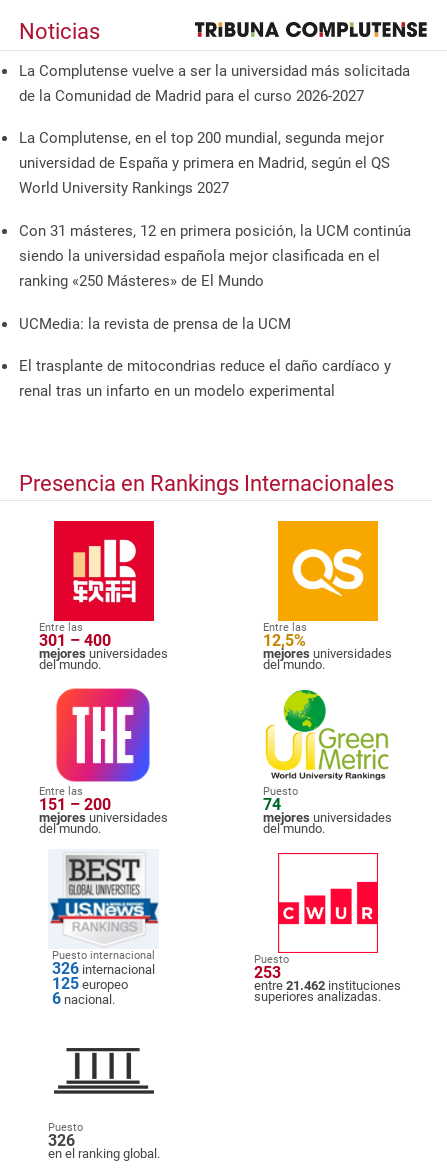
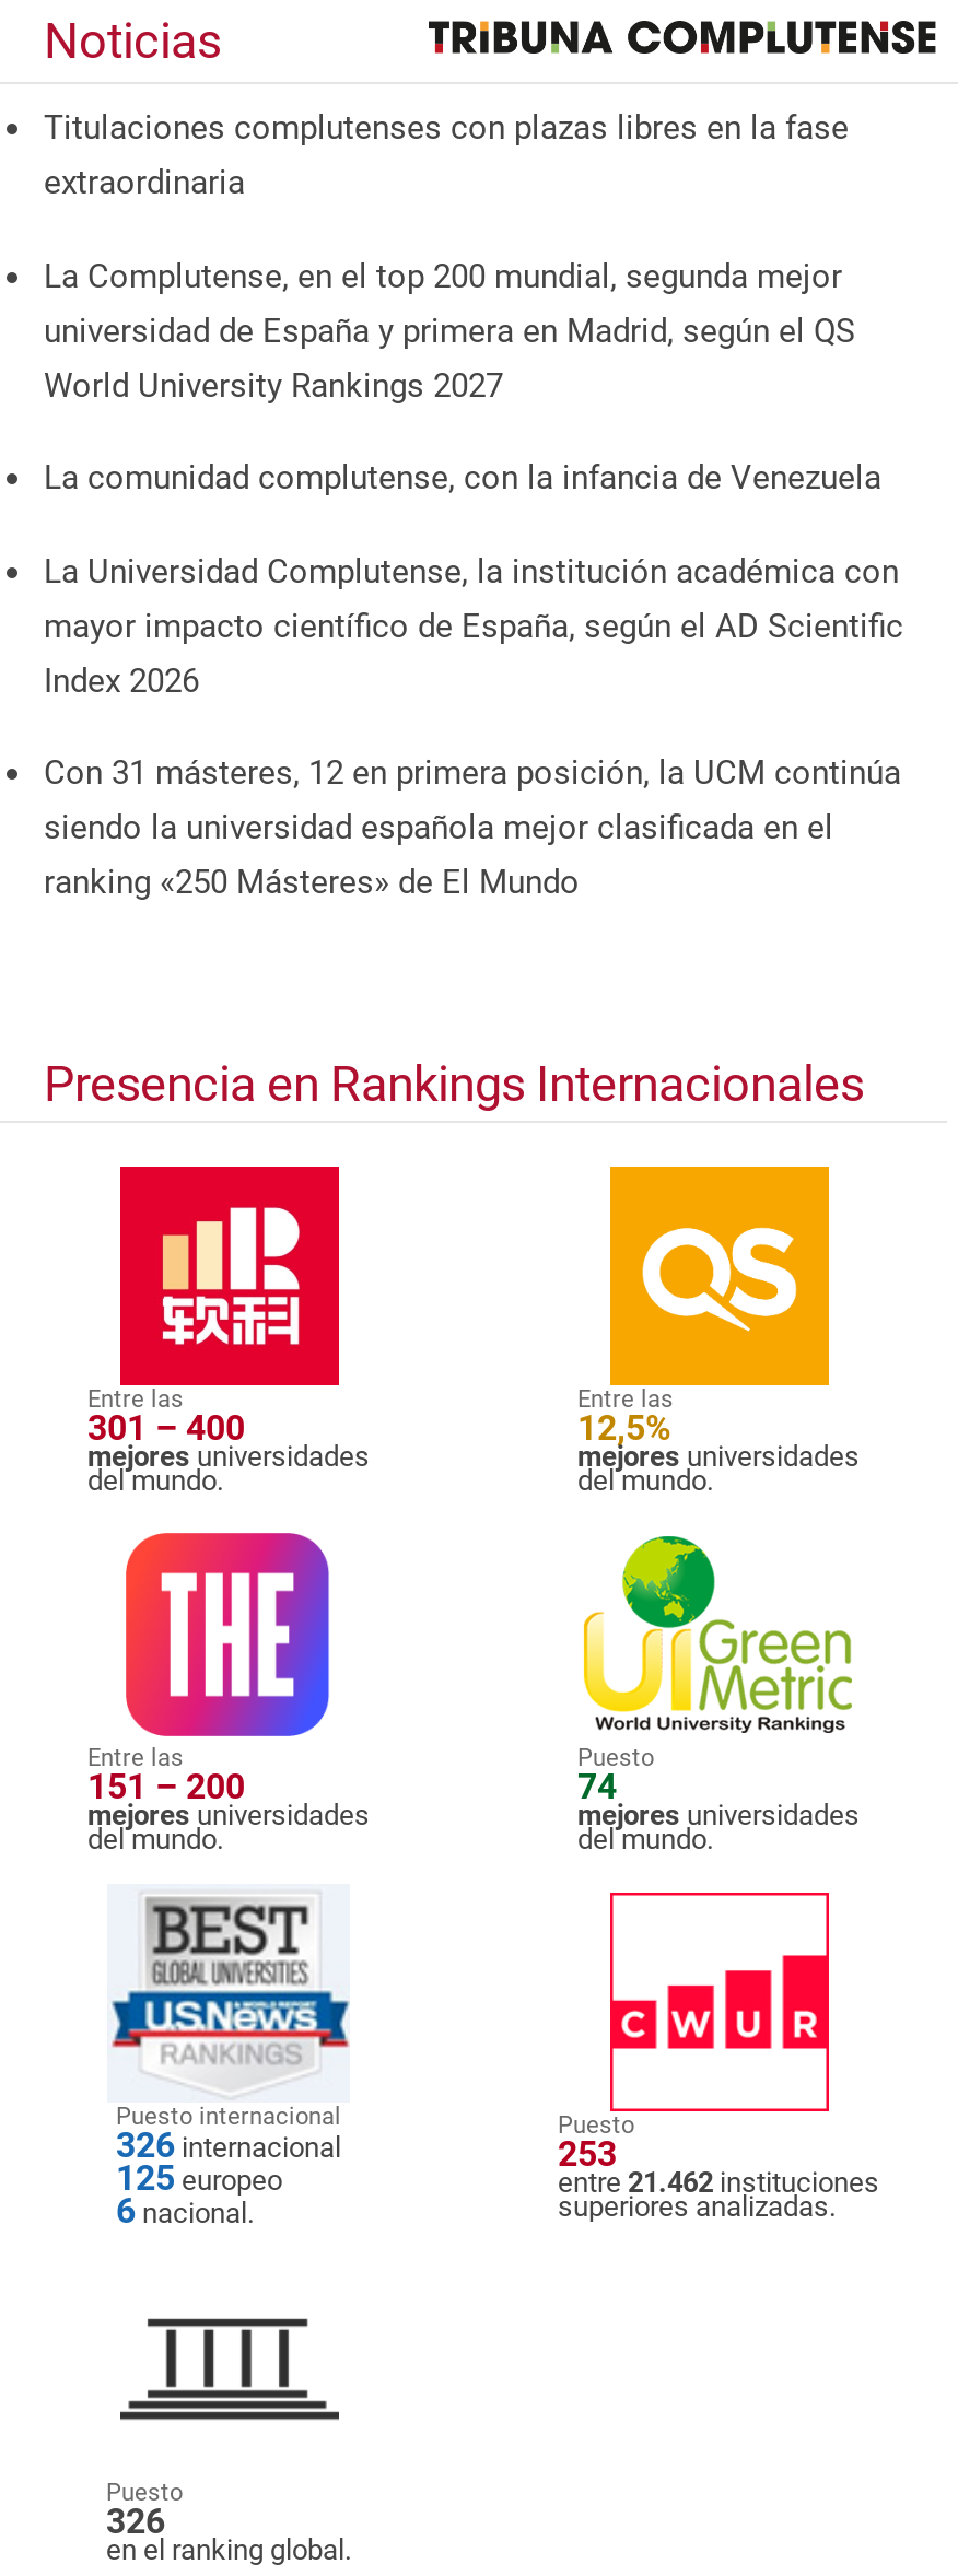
- La Complutense vuelve a ser la universidad más solicitada
- de la Comunidad de Madrid para el curso 2026-2027
+ Titulaciones complutenses con plazas libres en la fase
+ extraordinaria

+ La comunidad complutense, con la infancia de Venezuela
+ La Universidad Complutense, la institución académica con
+ mayor impacto científico de España, según el AD Scientific
+ Index 2026

moved down: Con 31 másteres, 12 en primera posición, la UCM continúa | siendo la universidad española mejor clasificada en el | ranking «250 Másteres» de El Mundo

- UCMedia: la revista de prensa de la UCM
- El trasplante de mitocondrias reduce el daño cardíaco y
- renal tras un infarto en un modelo experimental
